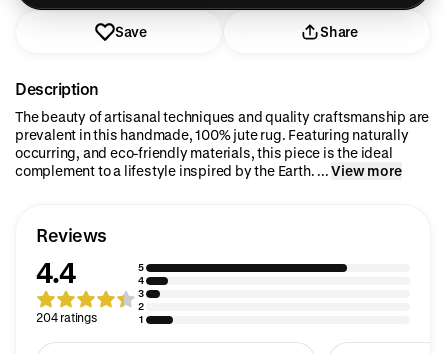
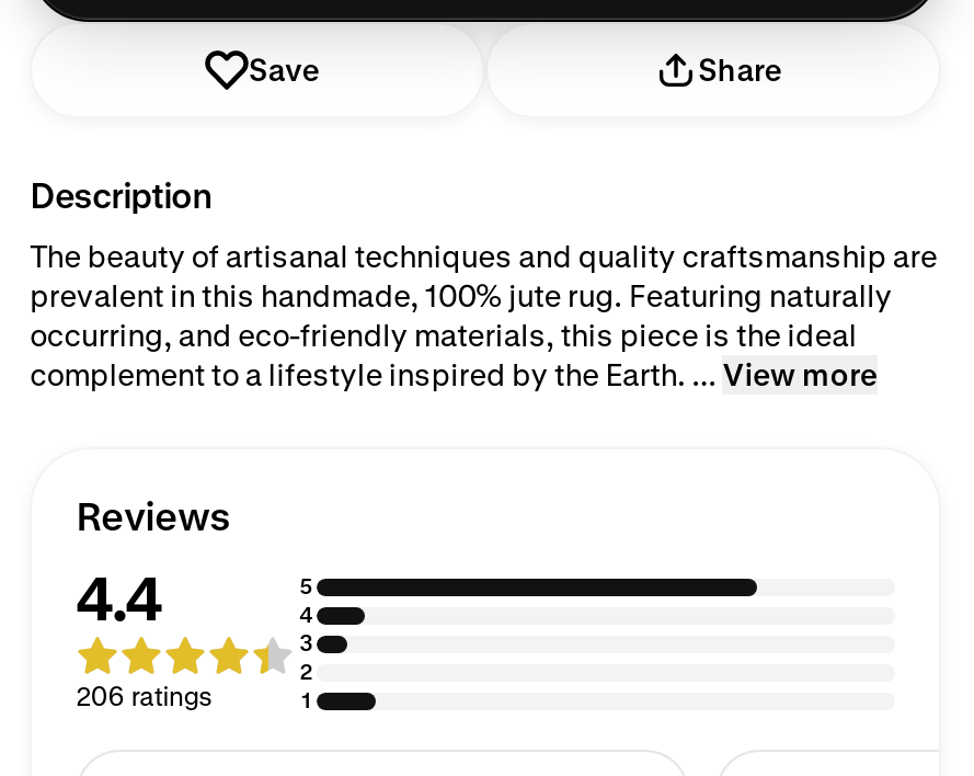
- 204 ratings
+ 206 ratings
